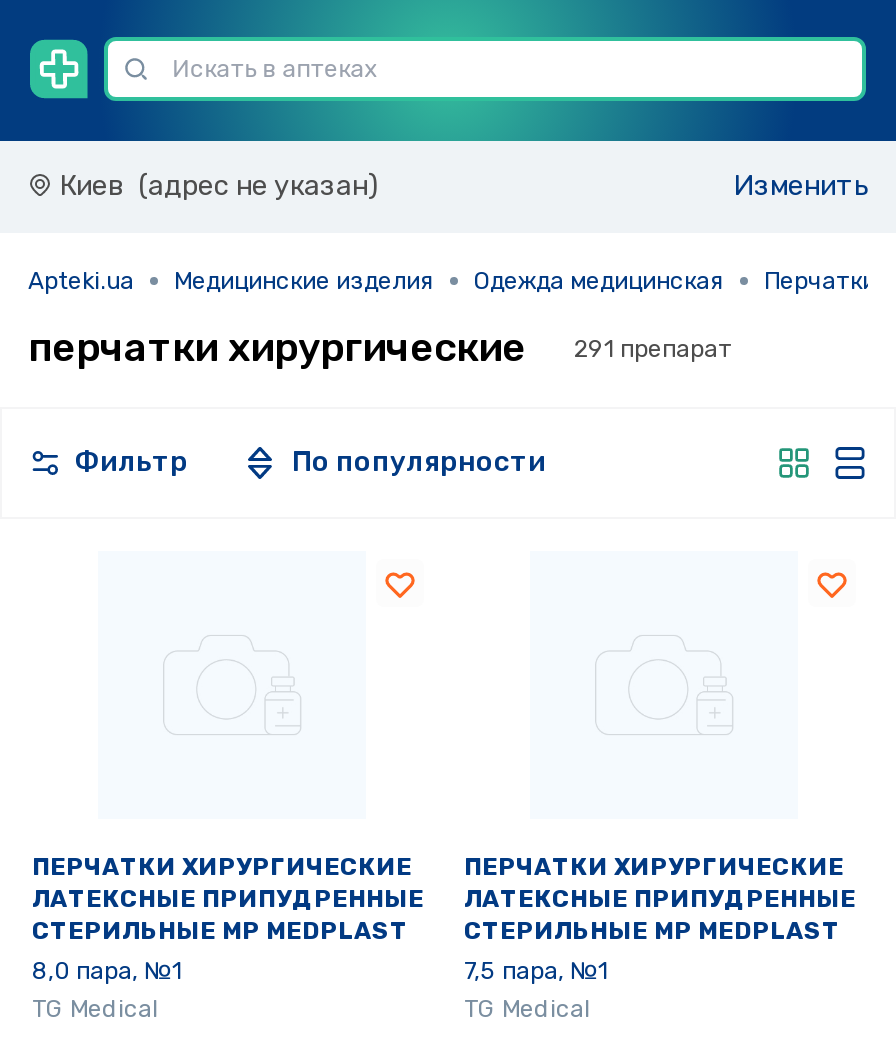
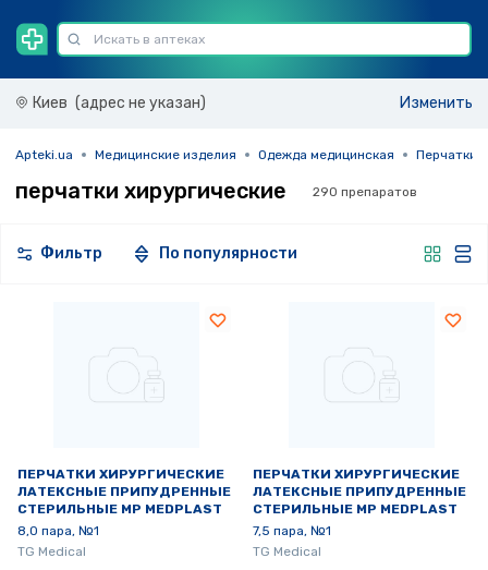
- перчатки хирургические 291 препарат
+ перчатки хирургические 290 препаратов
